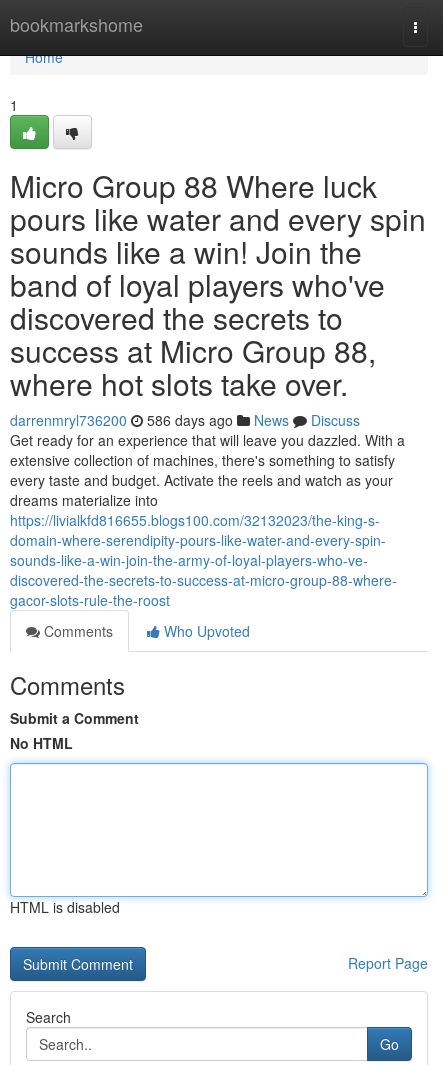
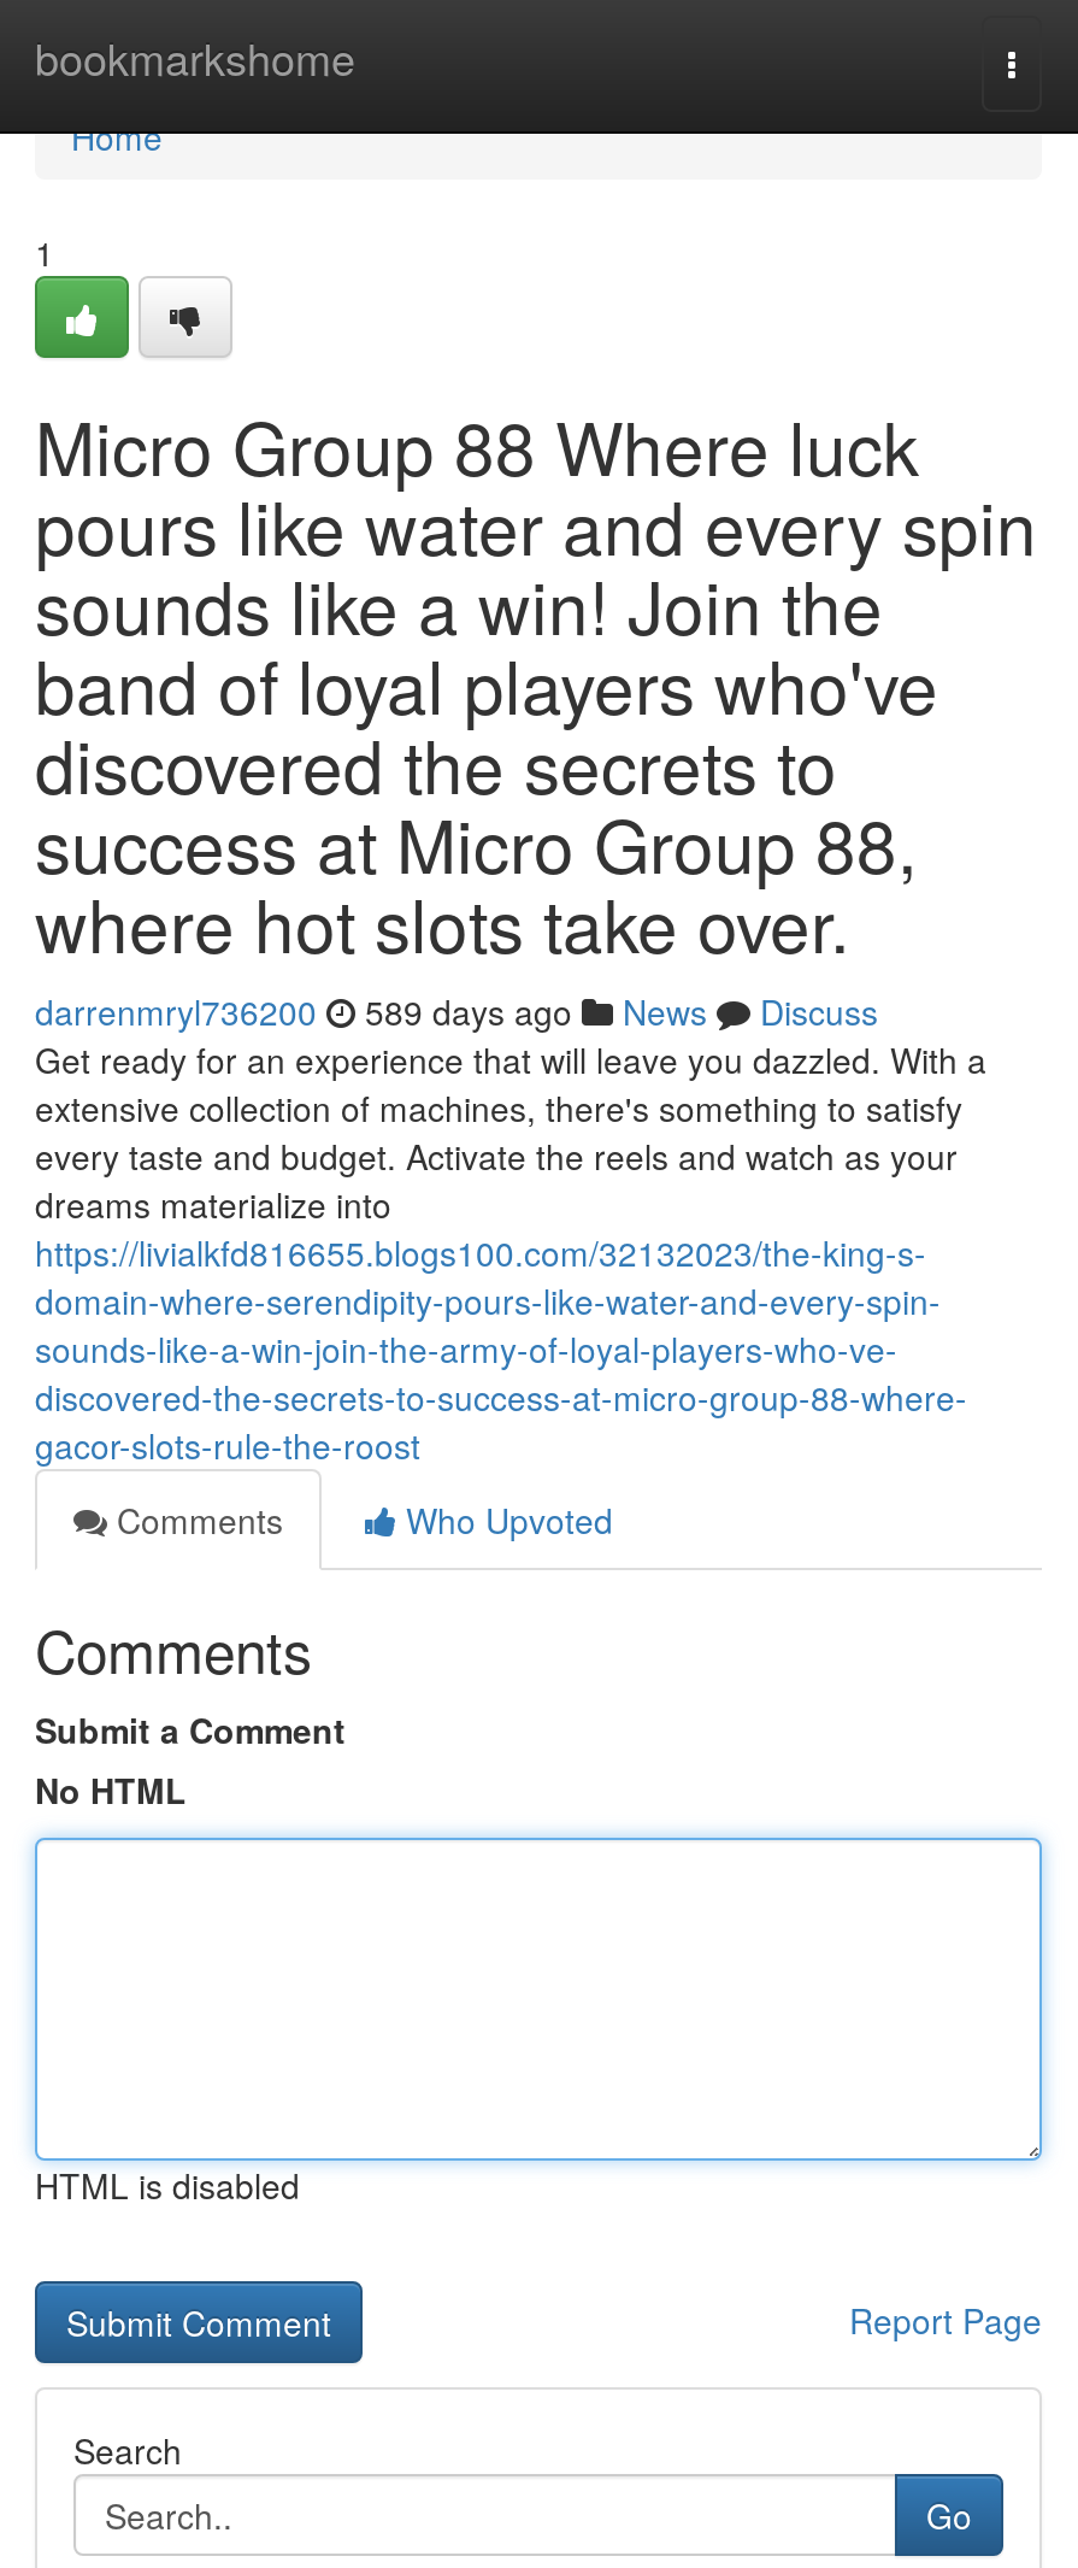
- darrenmryl736200 586 days ago News Discuss
+ darrenmryl736200 589 days ago News Discuss
